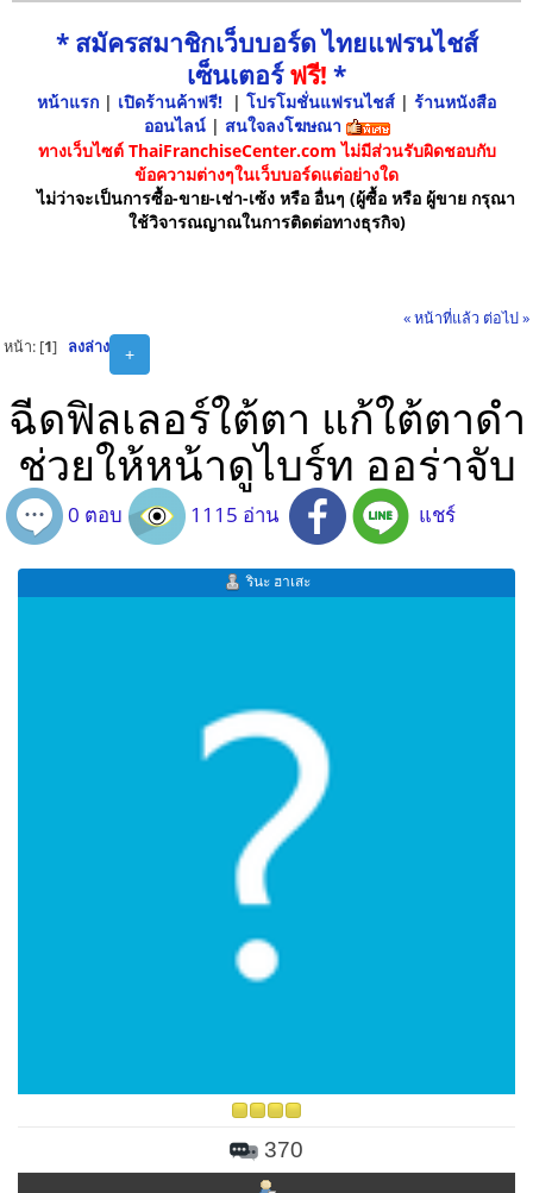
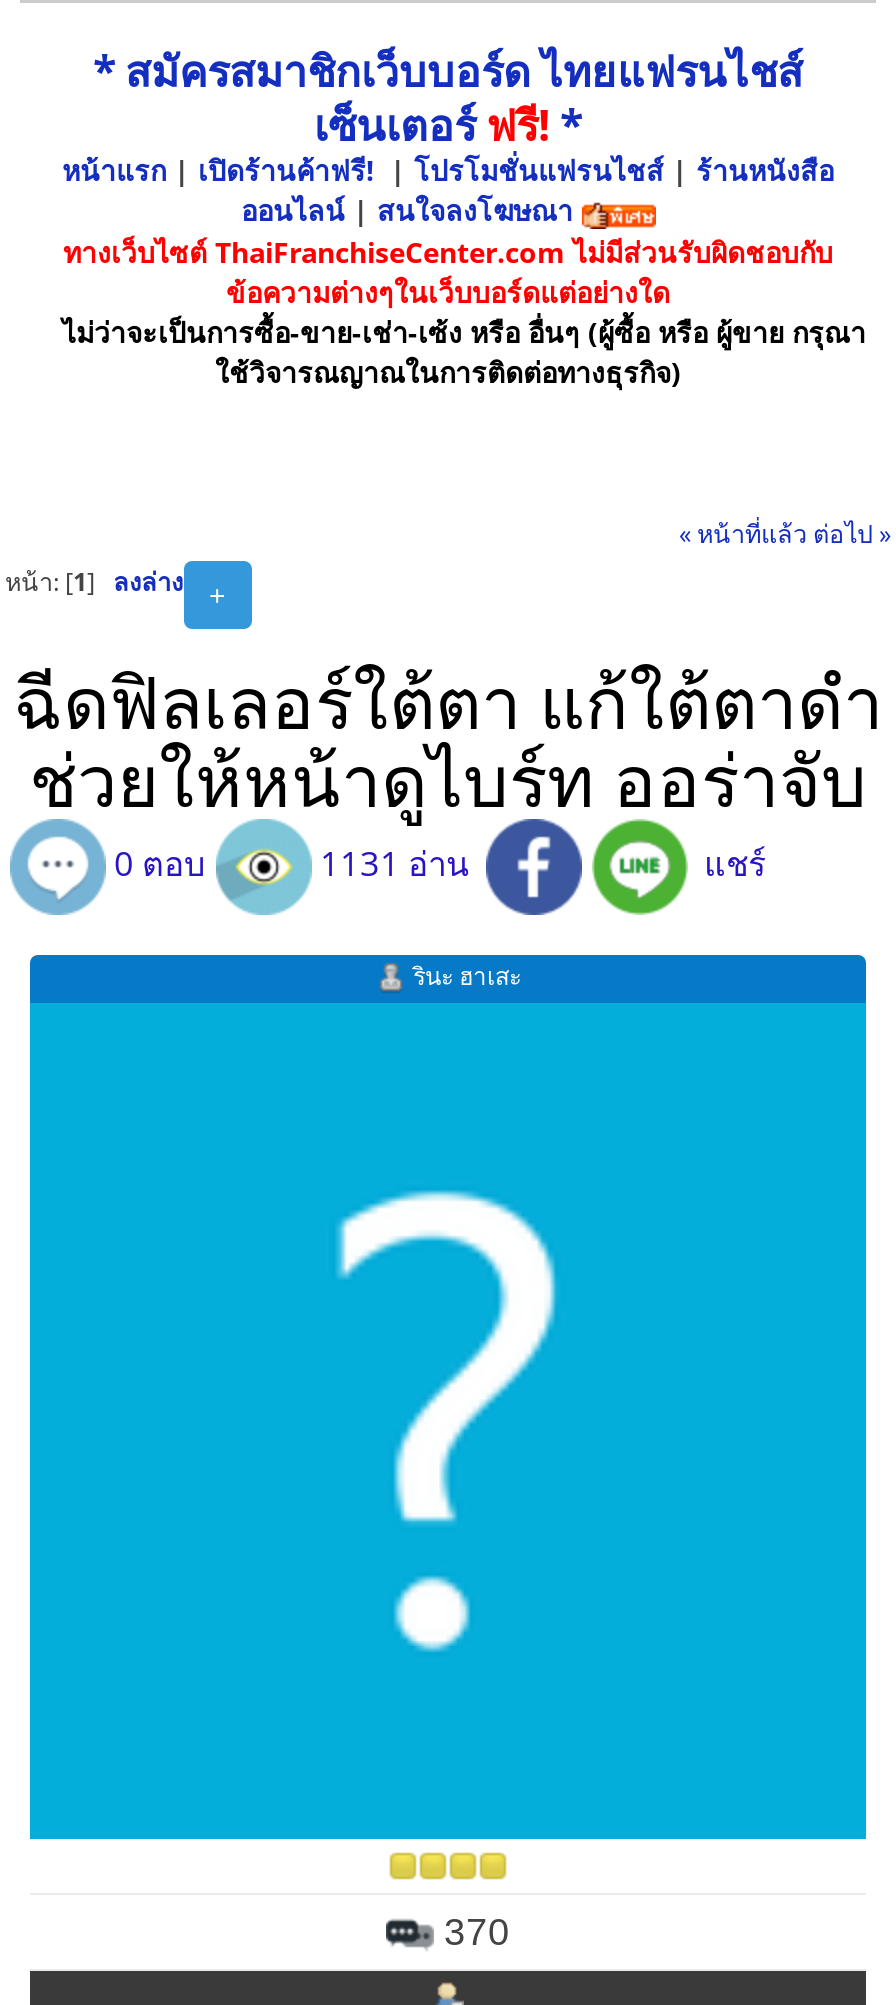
- 1115 อ่าน
+ 1131 อ่าน
